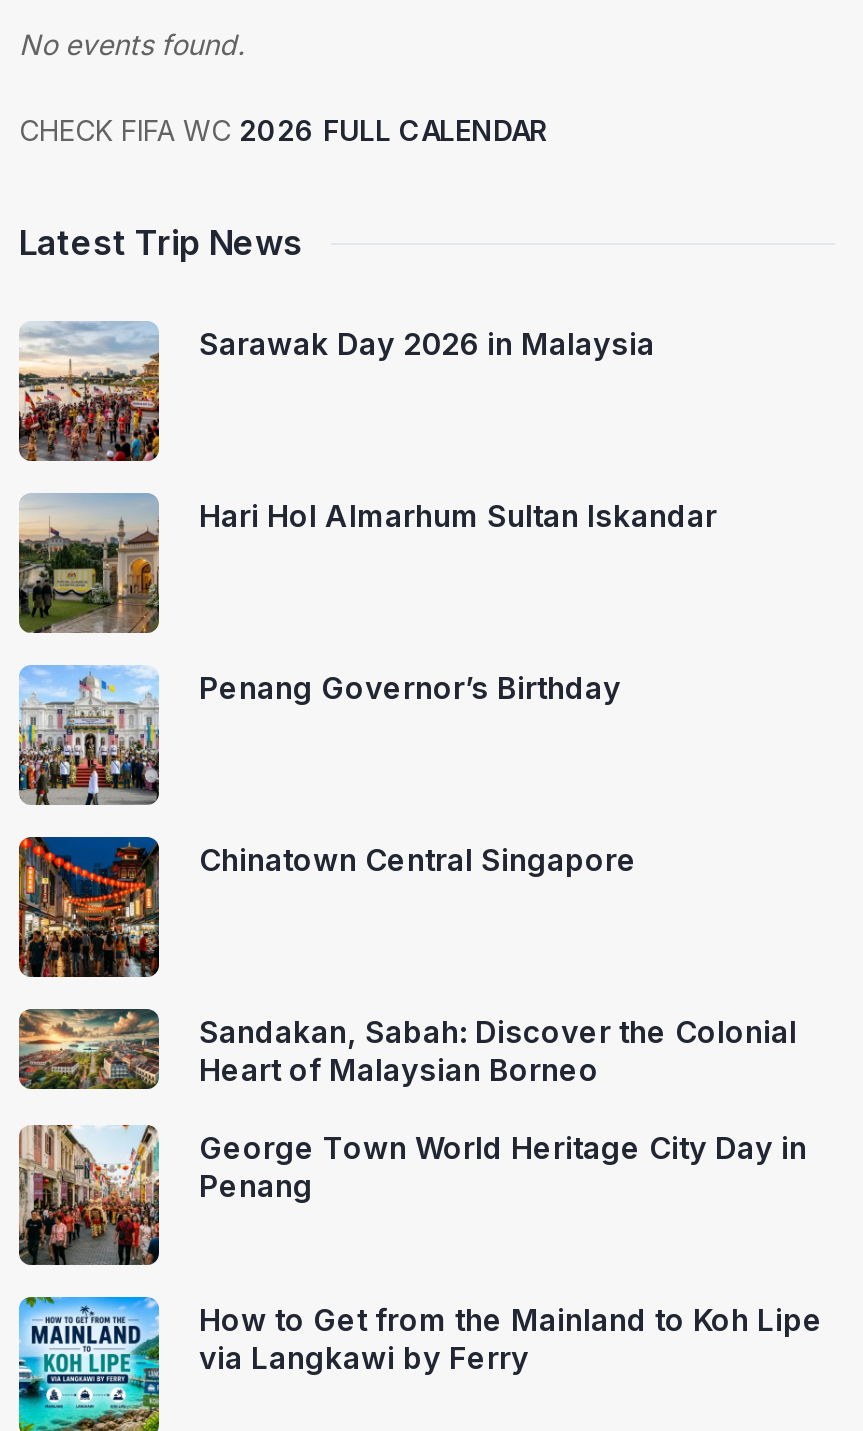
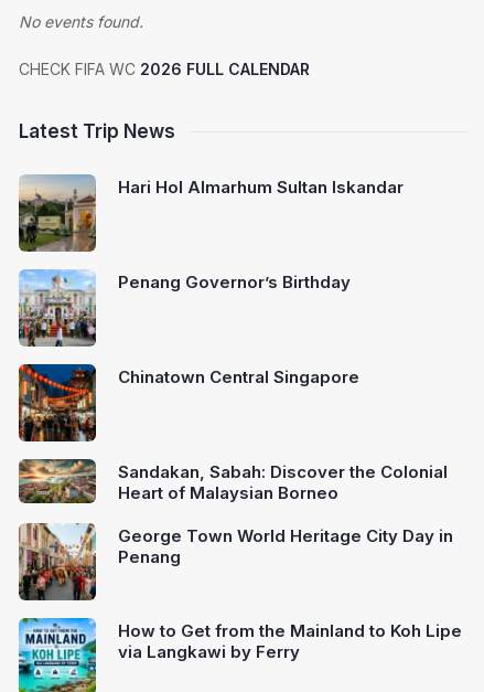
- [image]
- Sarawak Day 2026 in Malaysia
